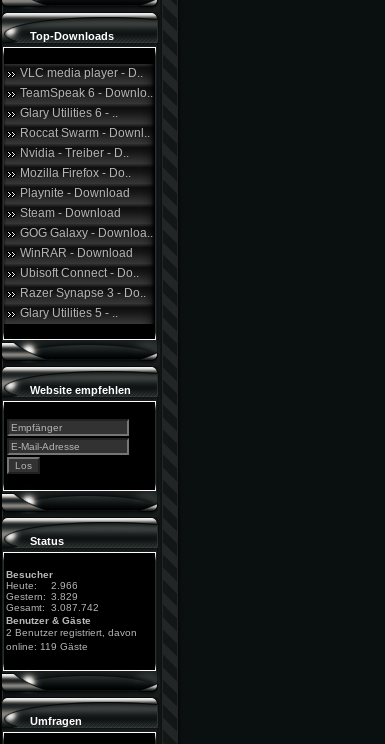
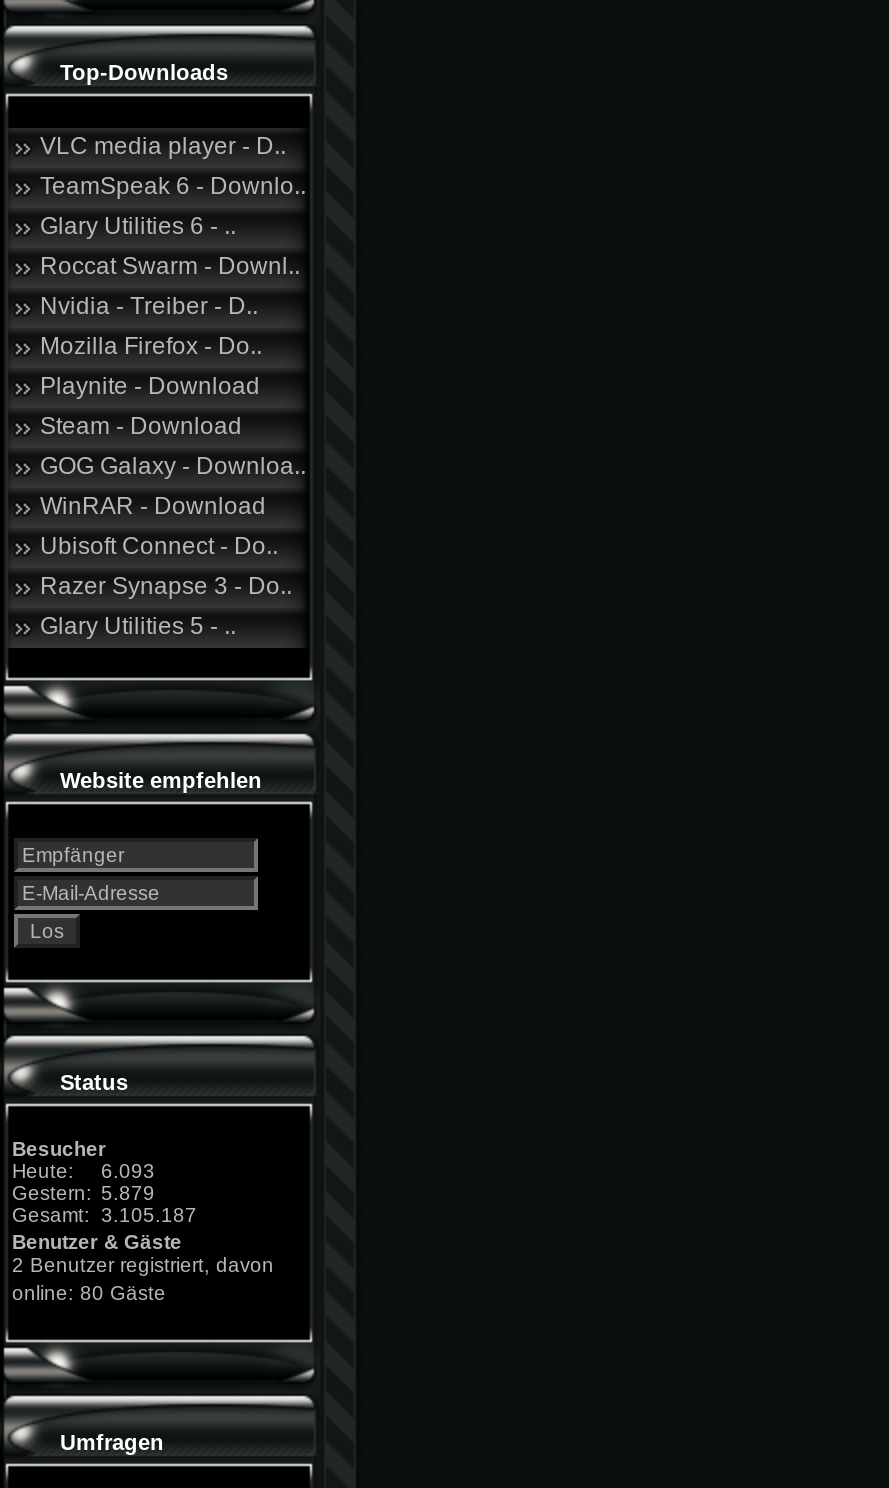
- Heute: 2.966
+ Heute: 6.093

- Gestern: 3.829
+ Gestern: 5.879

- Gesamt: 3.087.742
+ Gesamt: 3.105.187

- online: 119 Gäste
+ online: 80 Gäste
